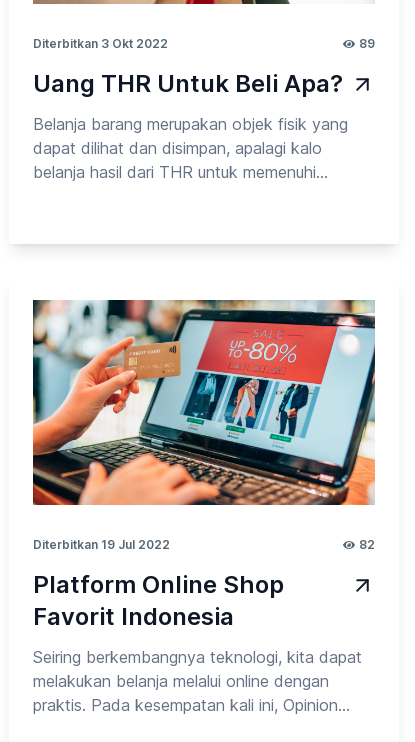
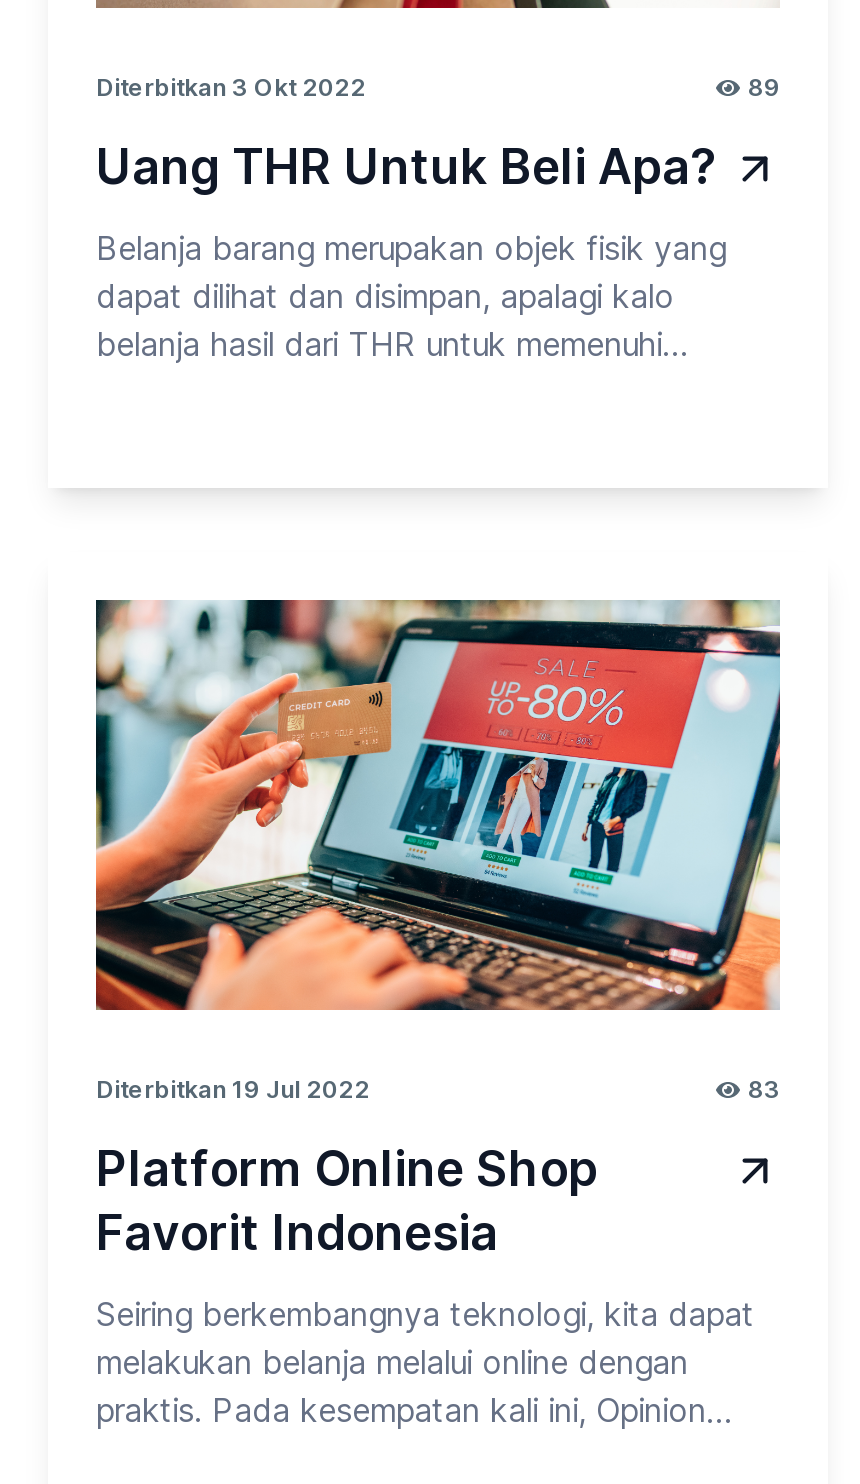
- 82
+ 83
